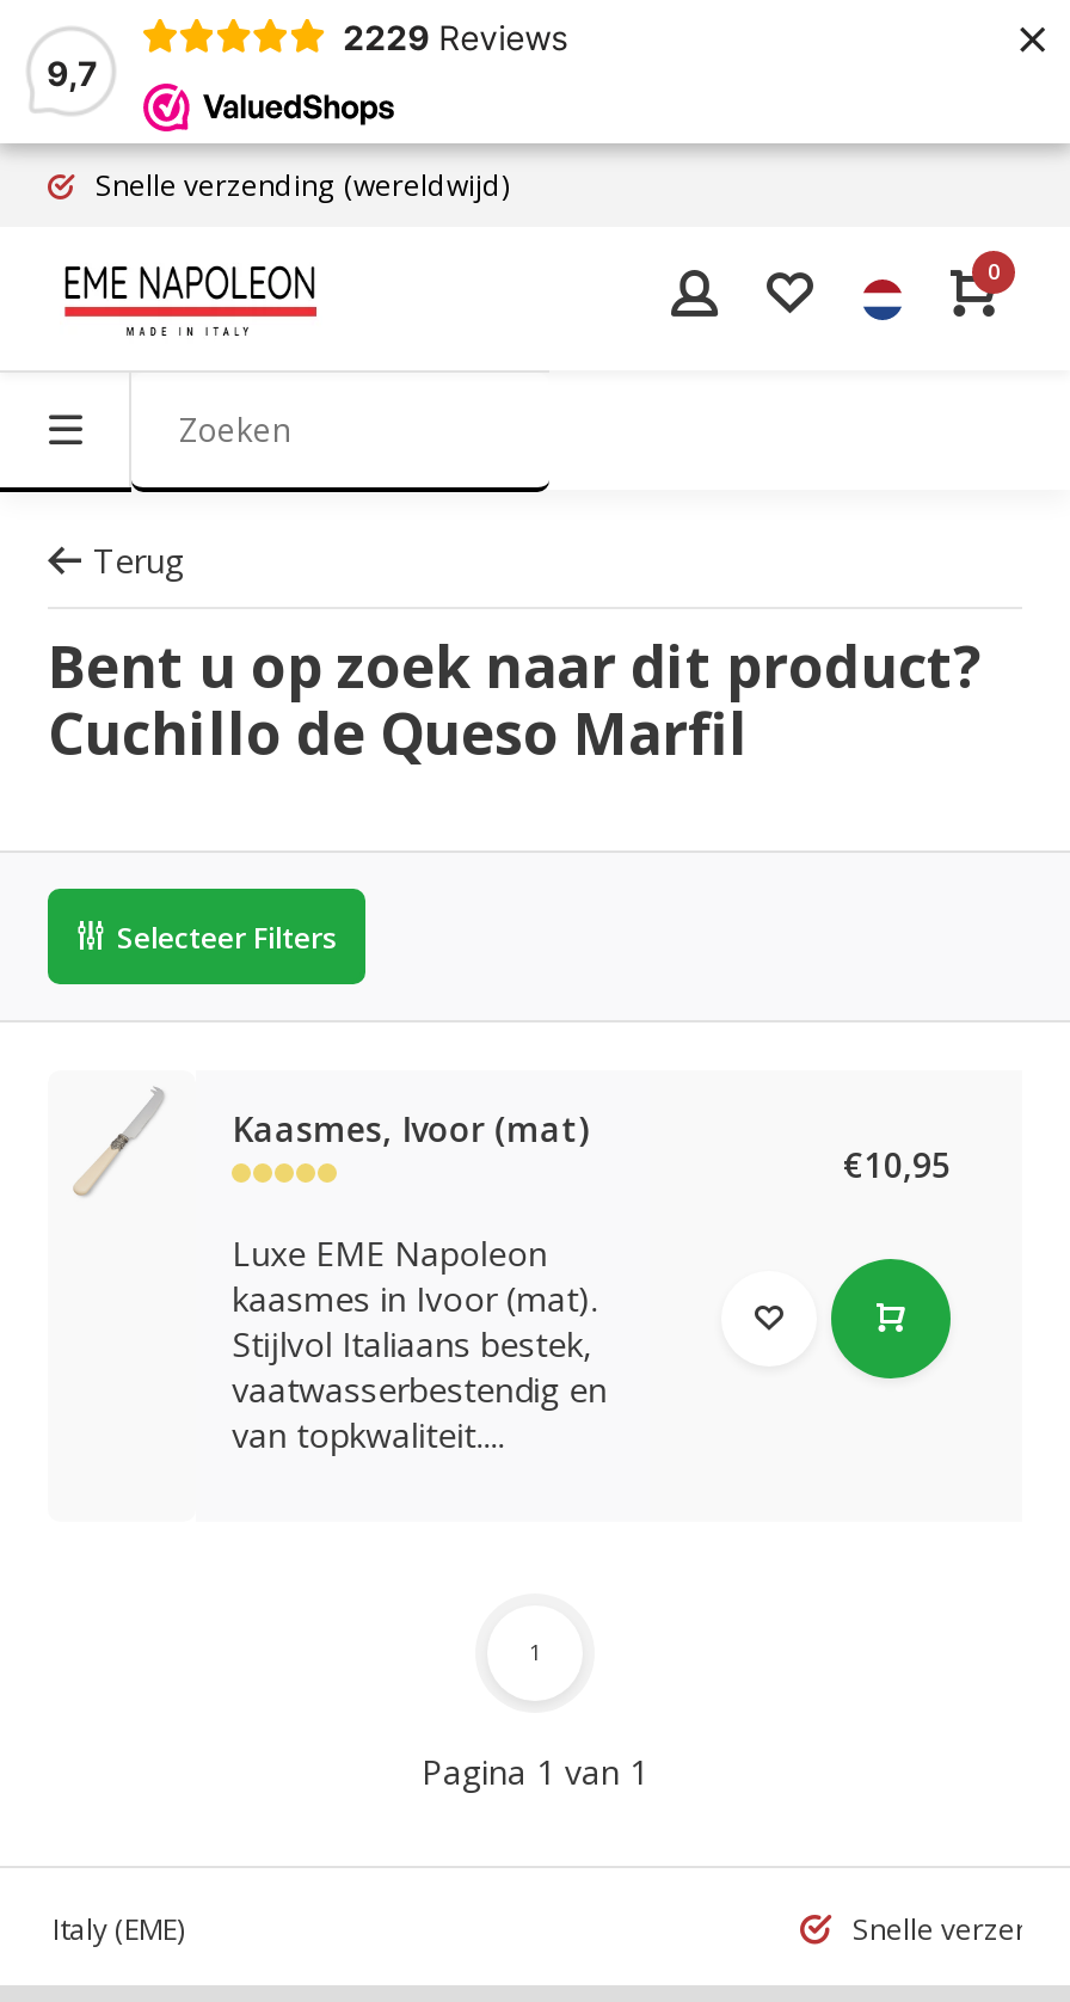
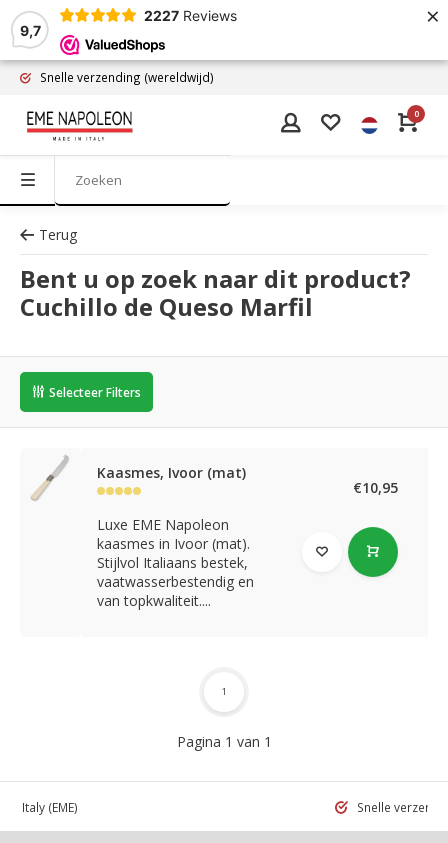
- 2229 Reviews
+ 2227 Reviews
